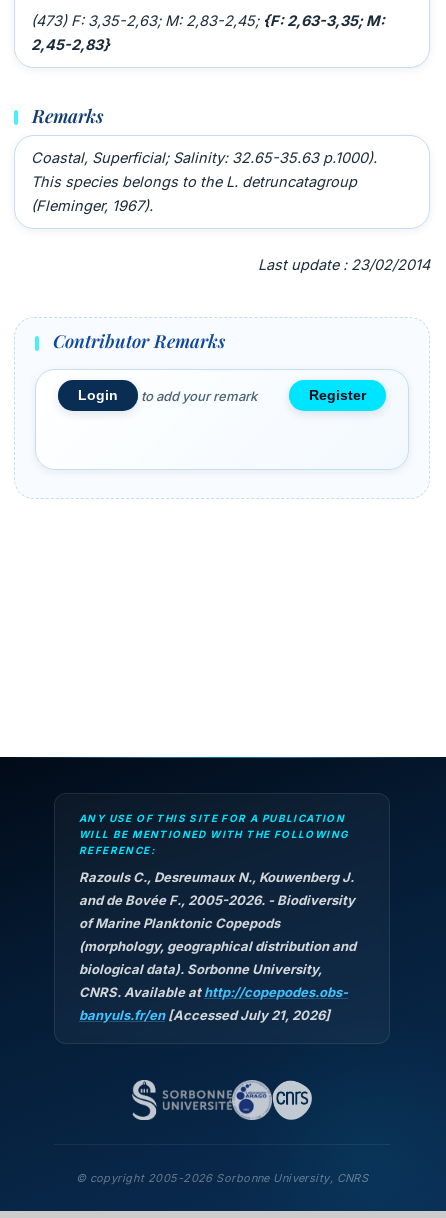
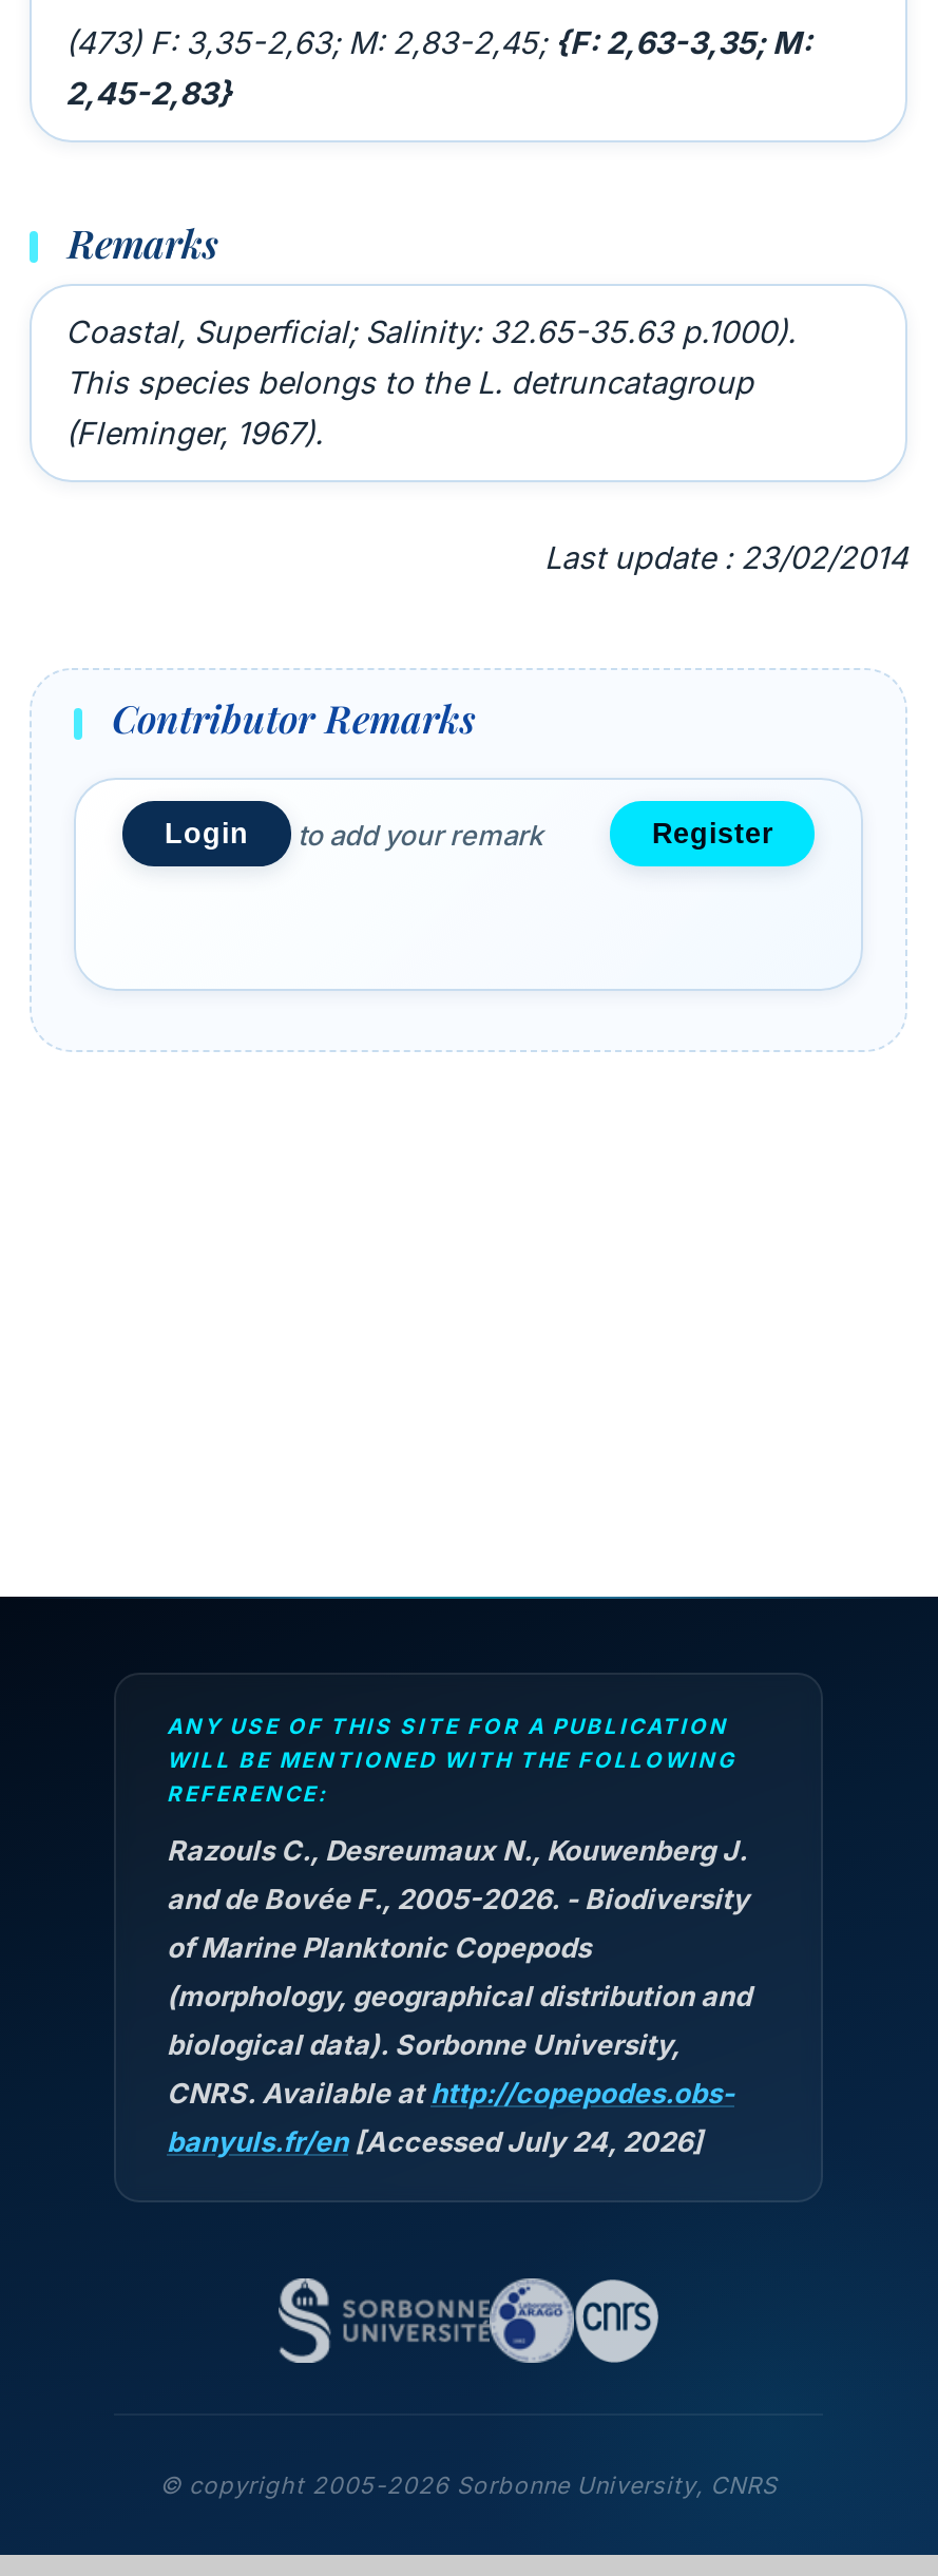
- banyuls.fr/en [Accessed July 21, 2026]
+ banyuls.fr/en [Accessed July 24, 2026]
